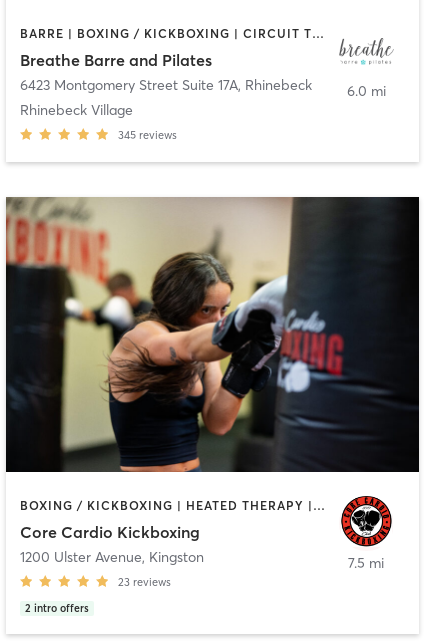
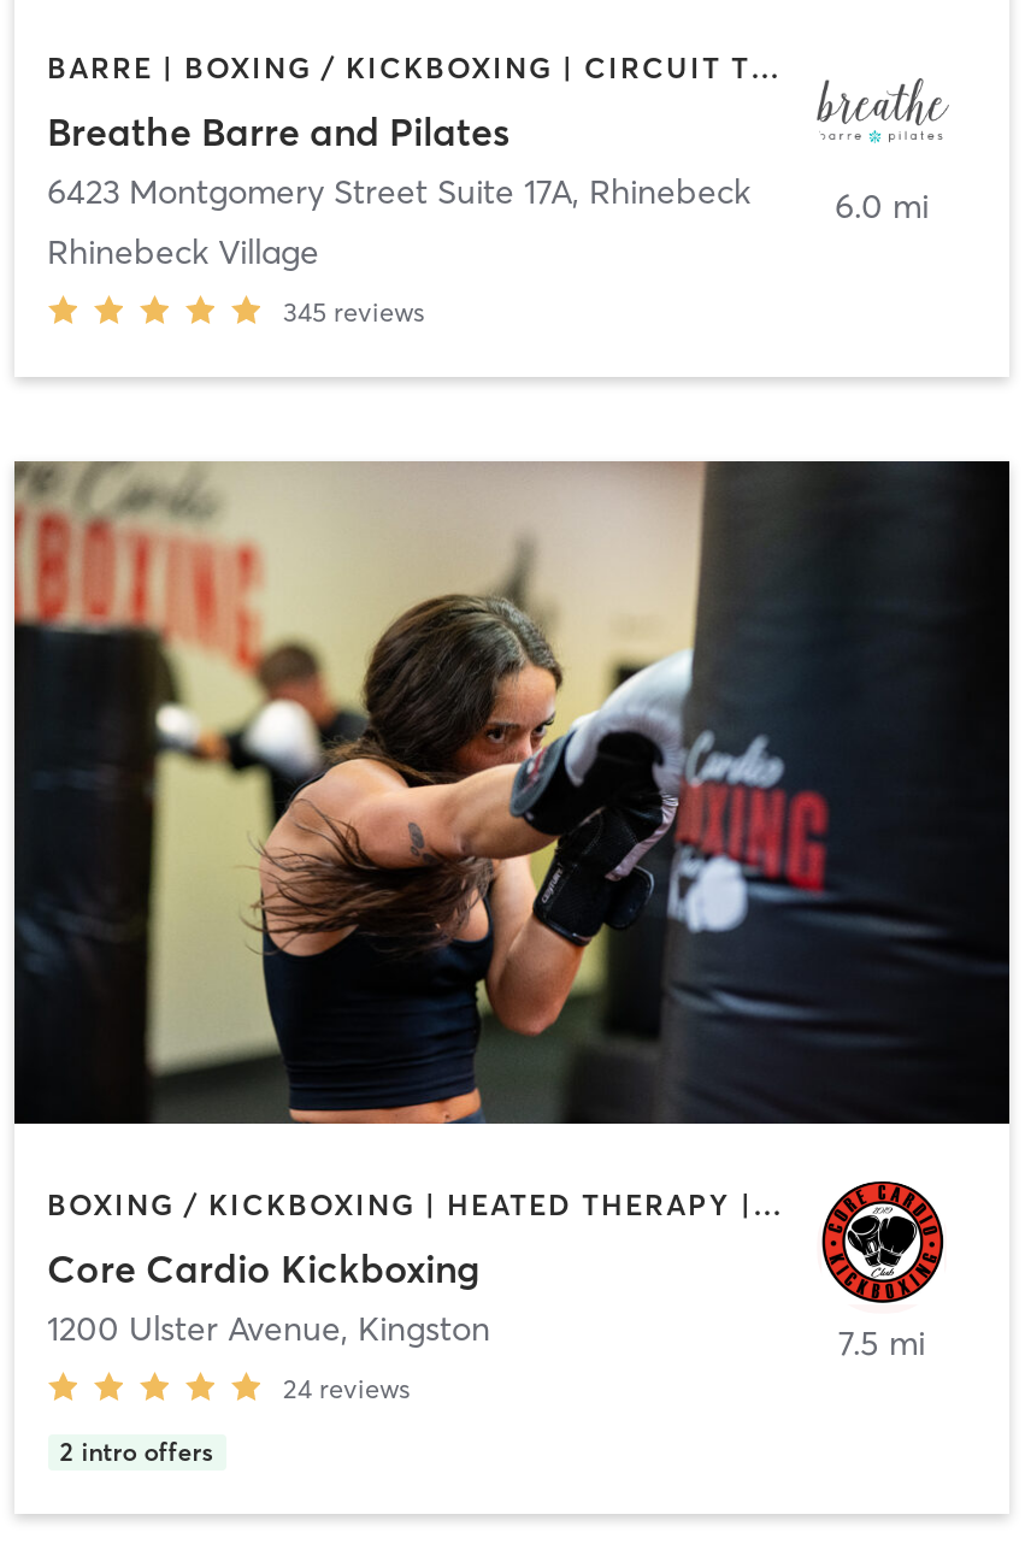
- 23 reviews
+ 24 reviews
